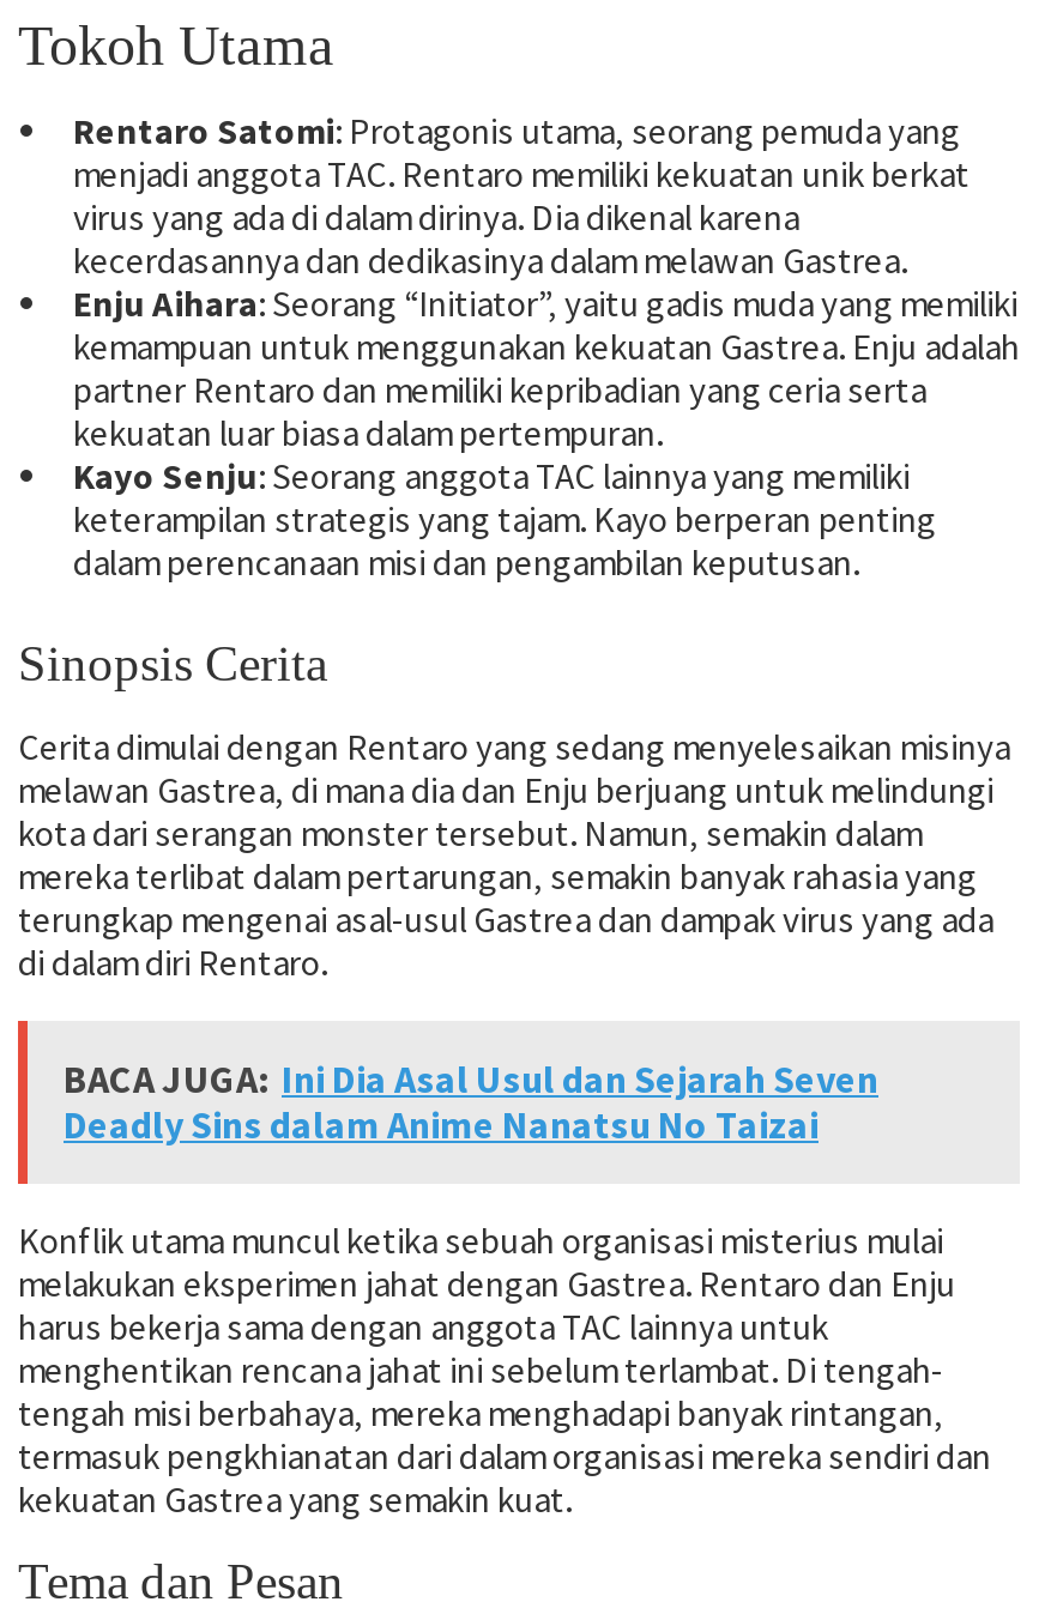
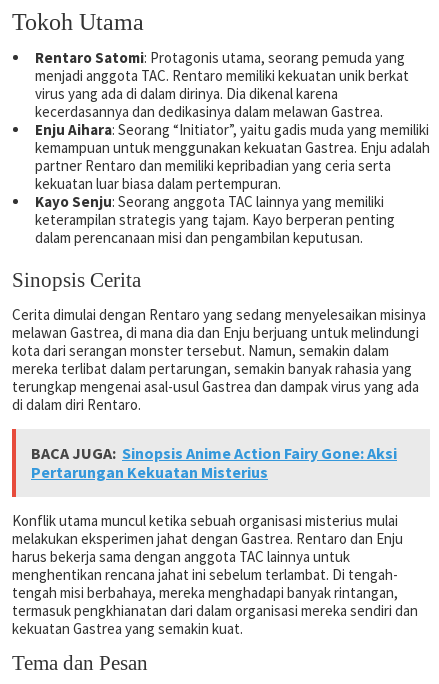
- BACA JUGA: Ini Dia Asal Usul dan Sejarah Seven
- Deadly Sins dalam Anime Nanatsu No Taizai
+ BACA JUGA: Sinopsis Anime Action Fairy Gone: Aksi
+ Pertarungan Kekuatan Misterius
